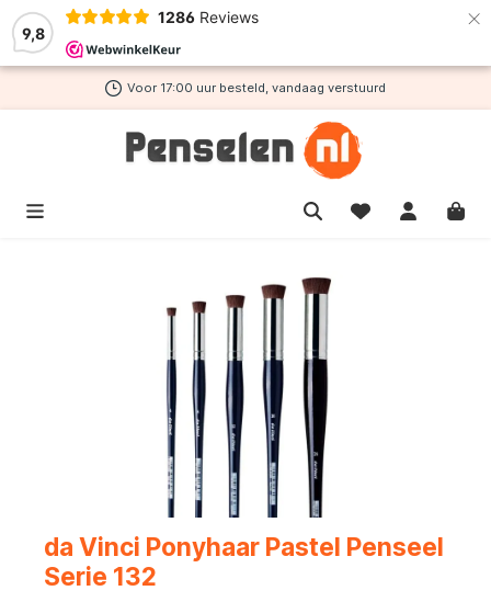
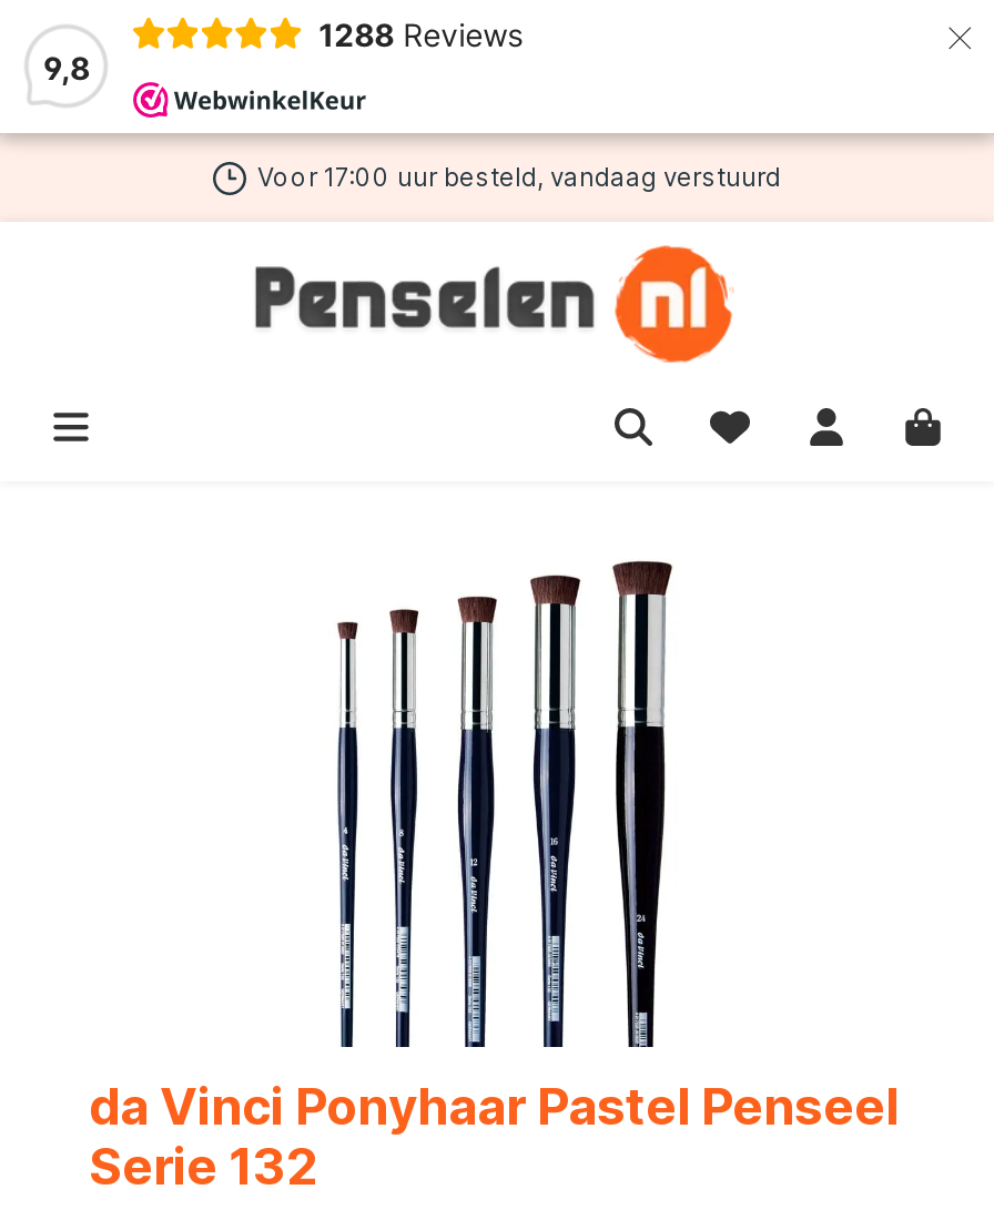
- 1286 Reviews
+ 1288 Reviews
